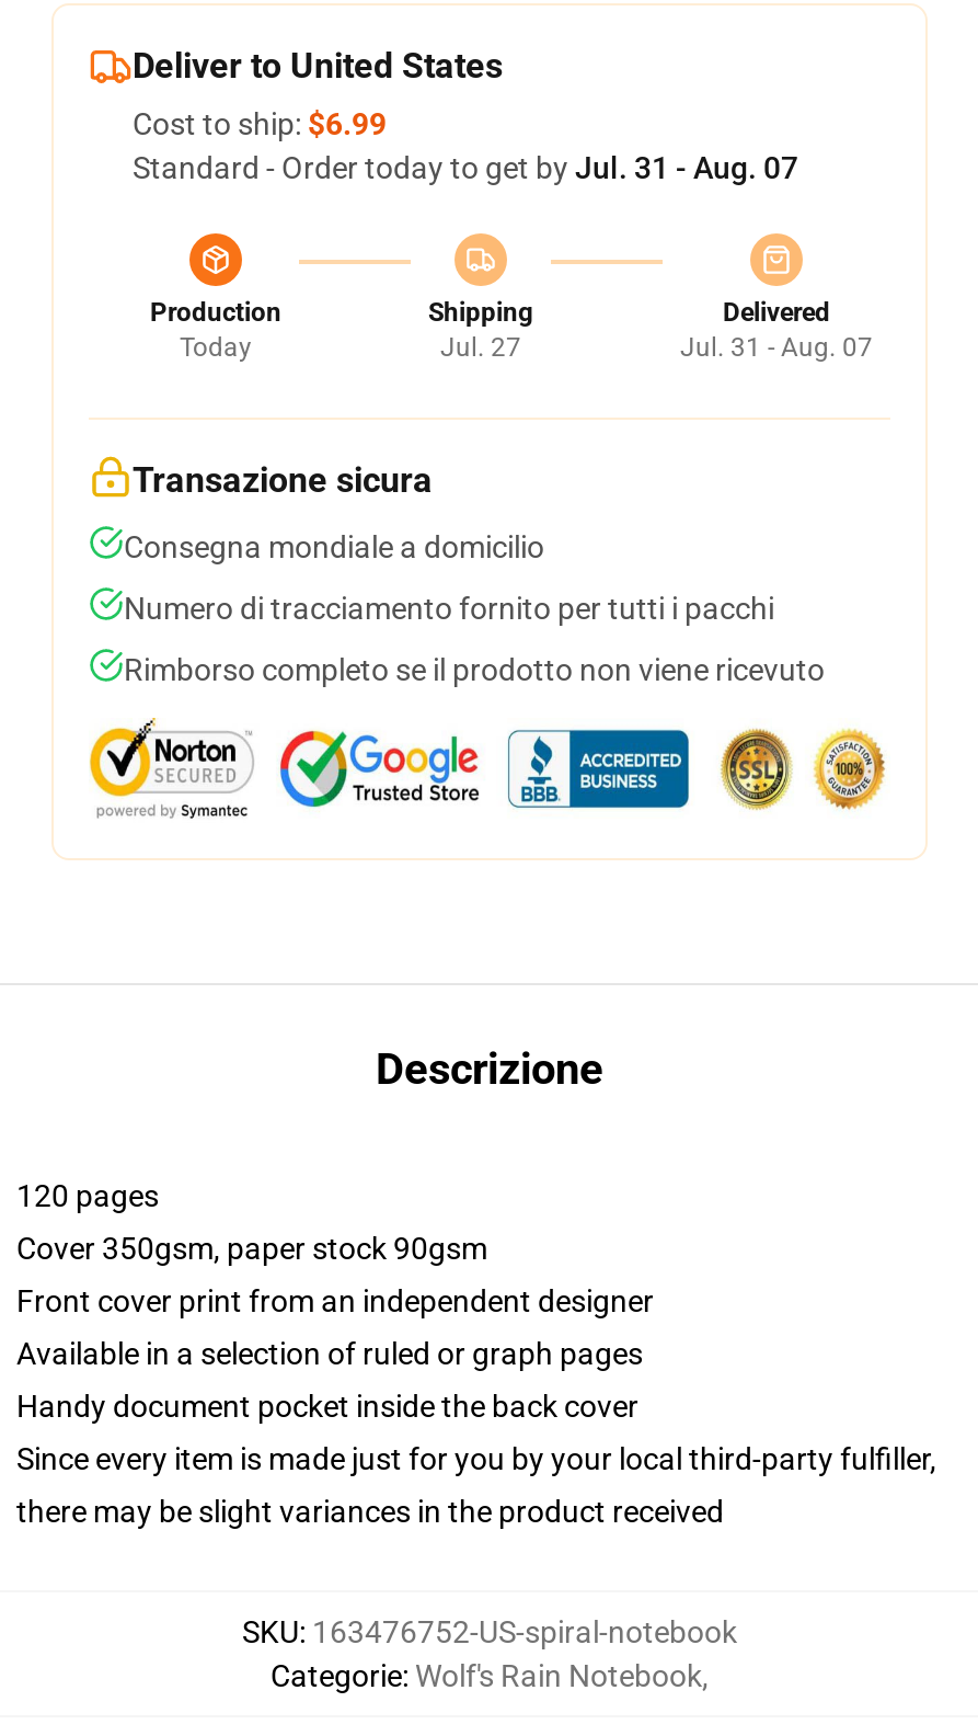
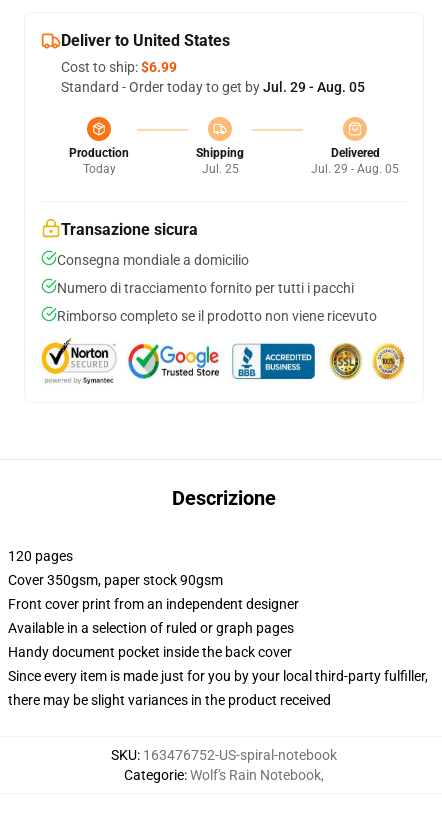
- Standard - Order today to get by Jul. 31 - Aug. 07
+ Standard - Order today to get by Jul. 29 - Aug. 05

- Jul. 27
+ Jul. 25

- Jul. 31 - Aug. 07
+ Jul. 29 - Aug. 05
